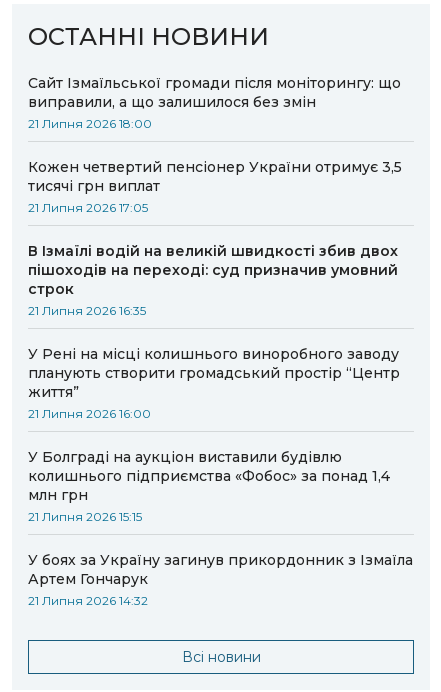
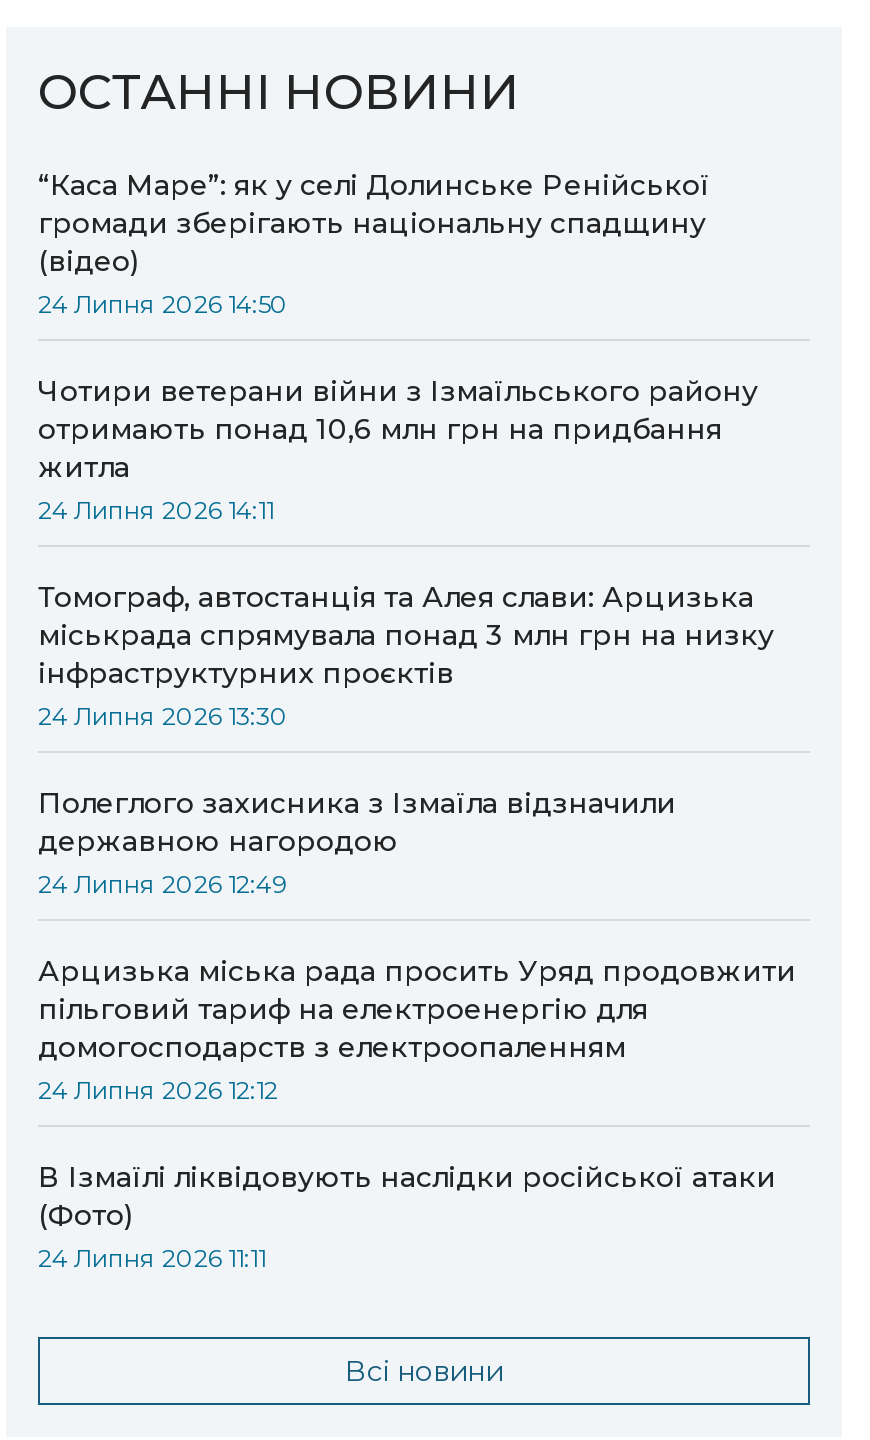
- Сайт Ізмаїльської громади після моніторингу: що
- виправили, а що залишилося без змін
- 21 Липня 2026 18:00
+ “Каса Маре”: як у селі Долинське Ренійської
+ громади зберігають національну спадщину
+ (відео)
+ 24 Липня 2026 14:50

- Кожен четвертий пенсіонер України отримує 3,5
- тисячі грн виплат
- 21 Липня 2026 17:05
+ Чотири ветерани війни з Ізмаїльського району
+ отримають понад 10,6 млн грн на придбання
+ житла
+ 24 Липня 2026 14:11

- В Ізмаїлі водій на великій швидкості збив двох
- пішоходів на переході: суд призначив умовний
- строк
- 21 Липня 2026 16:35
+ Томограф, автостанція та Алея слави: Арцизька
+ міськрада спрямувала понад 3 млн грн на низку
+ інфраструктурних проєктів
+ 24 Липня 2026 13:30

- У Рені на місці колишнього виноробного заводу
- планують створити громадський простір “Центр
- життя”
- 21 Липня 2026 16:00
+ Полеглого захисника з Ізмаїла відзначили
+ державною нагородою
+ 24 Липня 2026 12:49

- У Болграді на аукціон виставили будівлю
- колишнього підприємства «Фобос» за понад 1,4
- млн грн
- 21 Липня 2026 15:15
+ Арцизька міська рада просить Уряд продовжити
+ пільговий тариф на електроенергію для
+ домогосподарств з електроопаленням
+ 24 Липня 2026 12:12

- У боях за Україну загинув прикордонник з Ізмаїла
- Артем Гончарук
- 21 Липня 2026 14:32
+ В Ізмаїлі ліквідовують наслідки російської атаки
+ (Фото)
+ 24 Липня 2026 11:11
